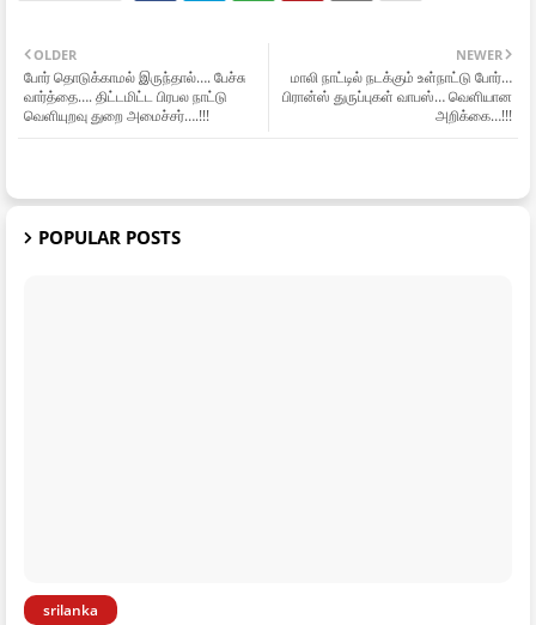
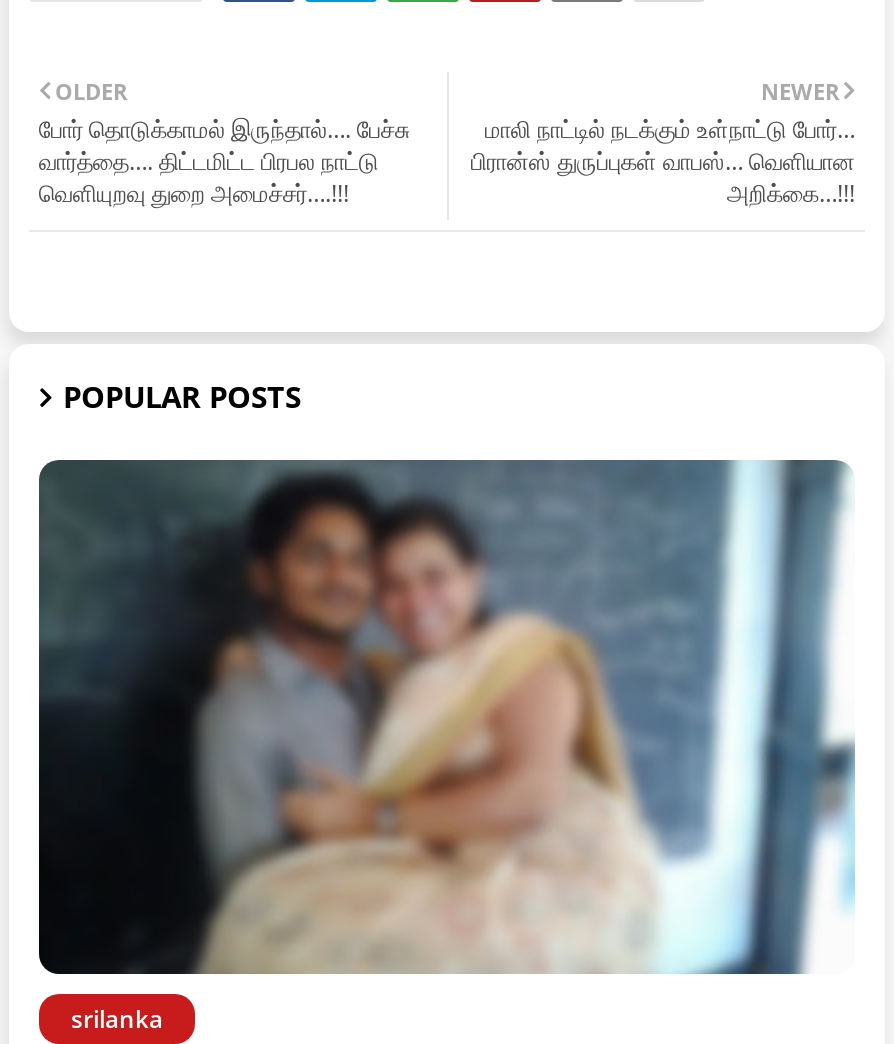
+ [image]
